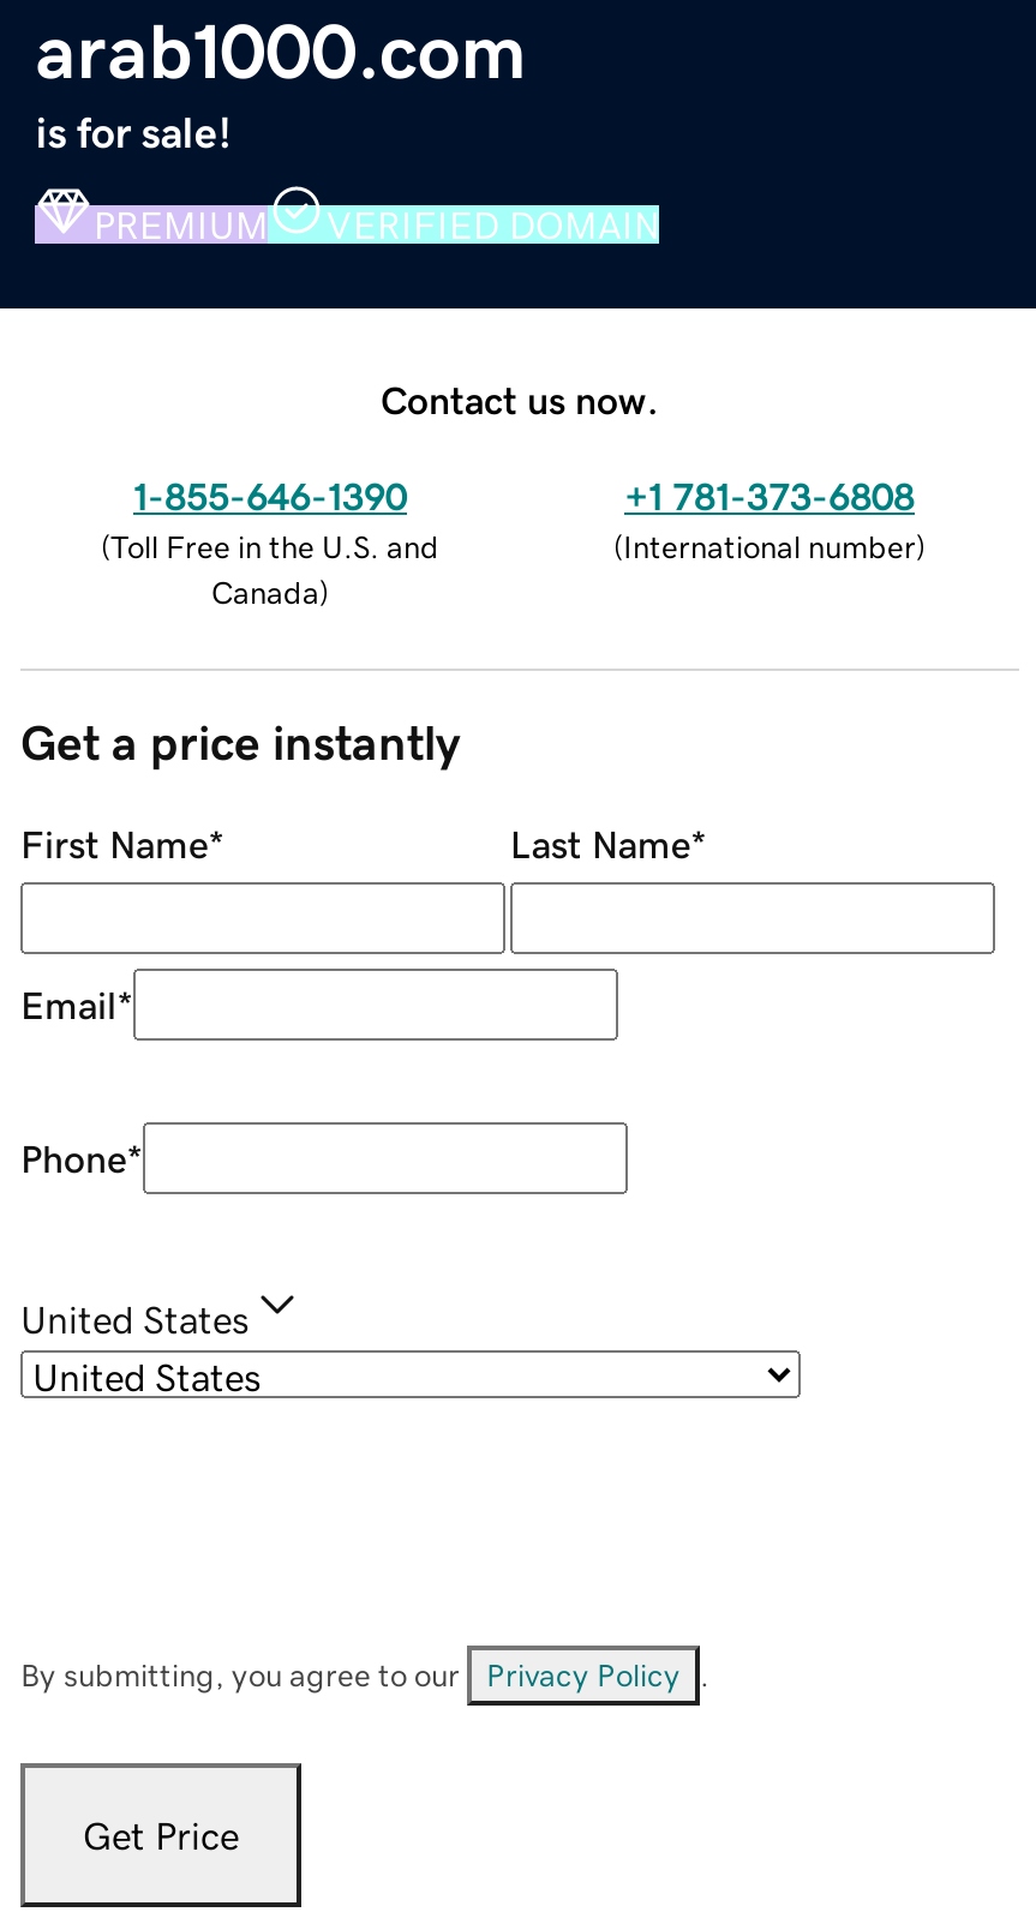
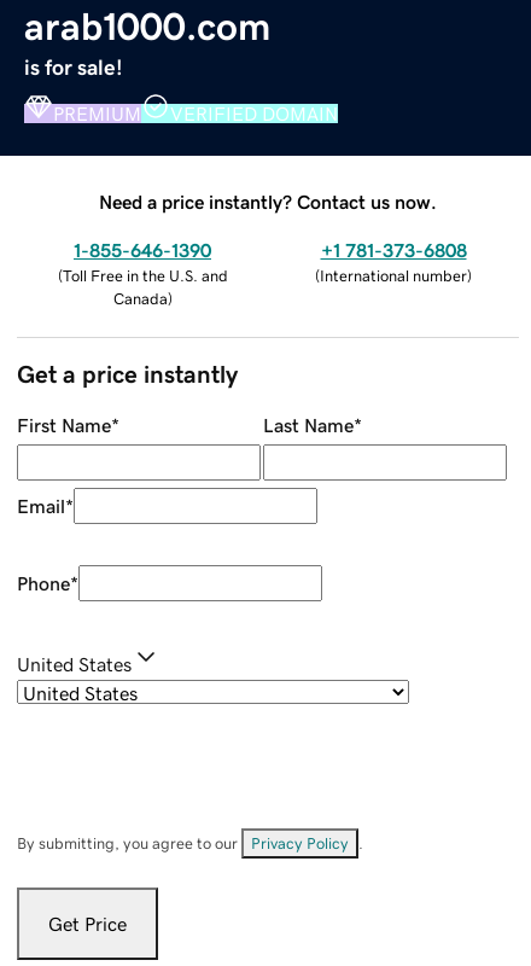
- Contact us now.
+ Need a price instantly? Contact us now.
